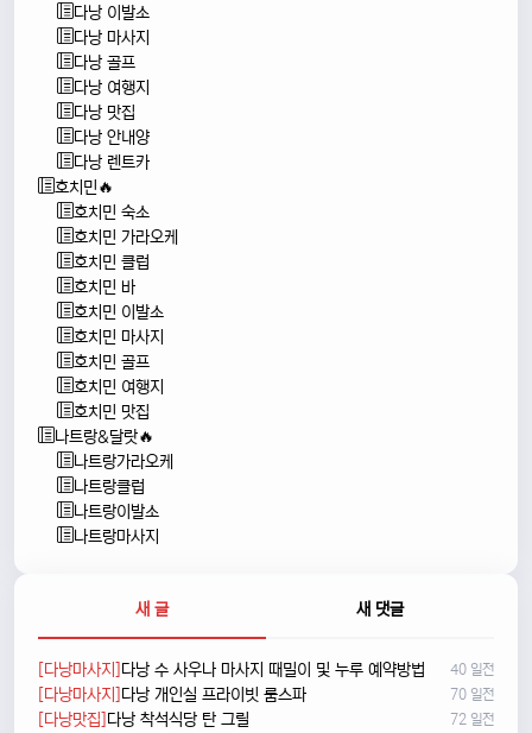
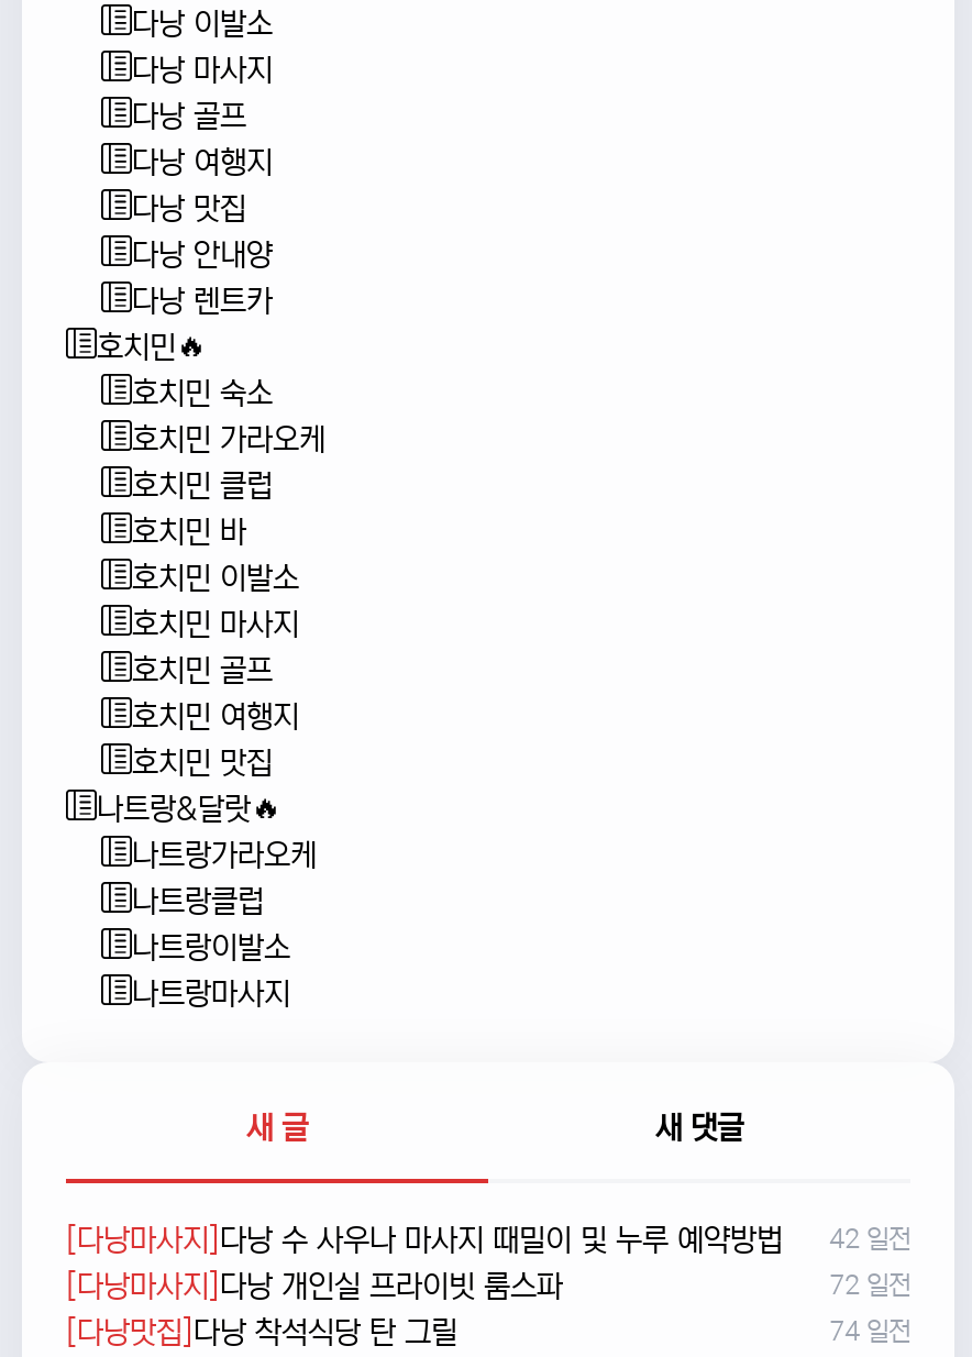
- [다낭마사지]다낭 수 사우나 마사지 때밀이 및 누루 예약방법 40 일전
+ [다낭마사지]다낭 수 사우나 마사지 때밀이 및 누루 예약방법 42 일전

- 70 일전
+ 72 일전

- 72 일전
+ 74 일전
